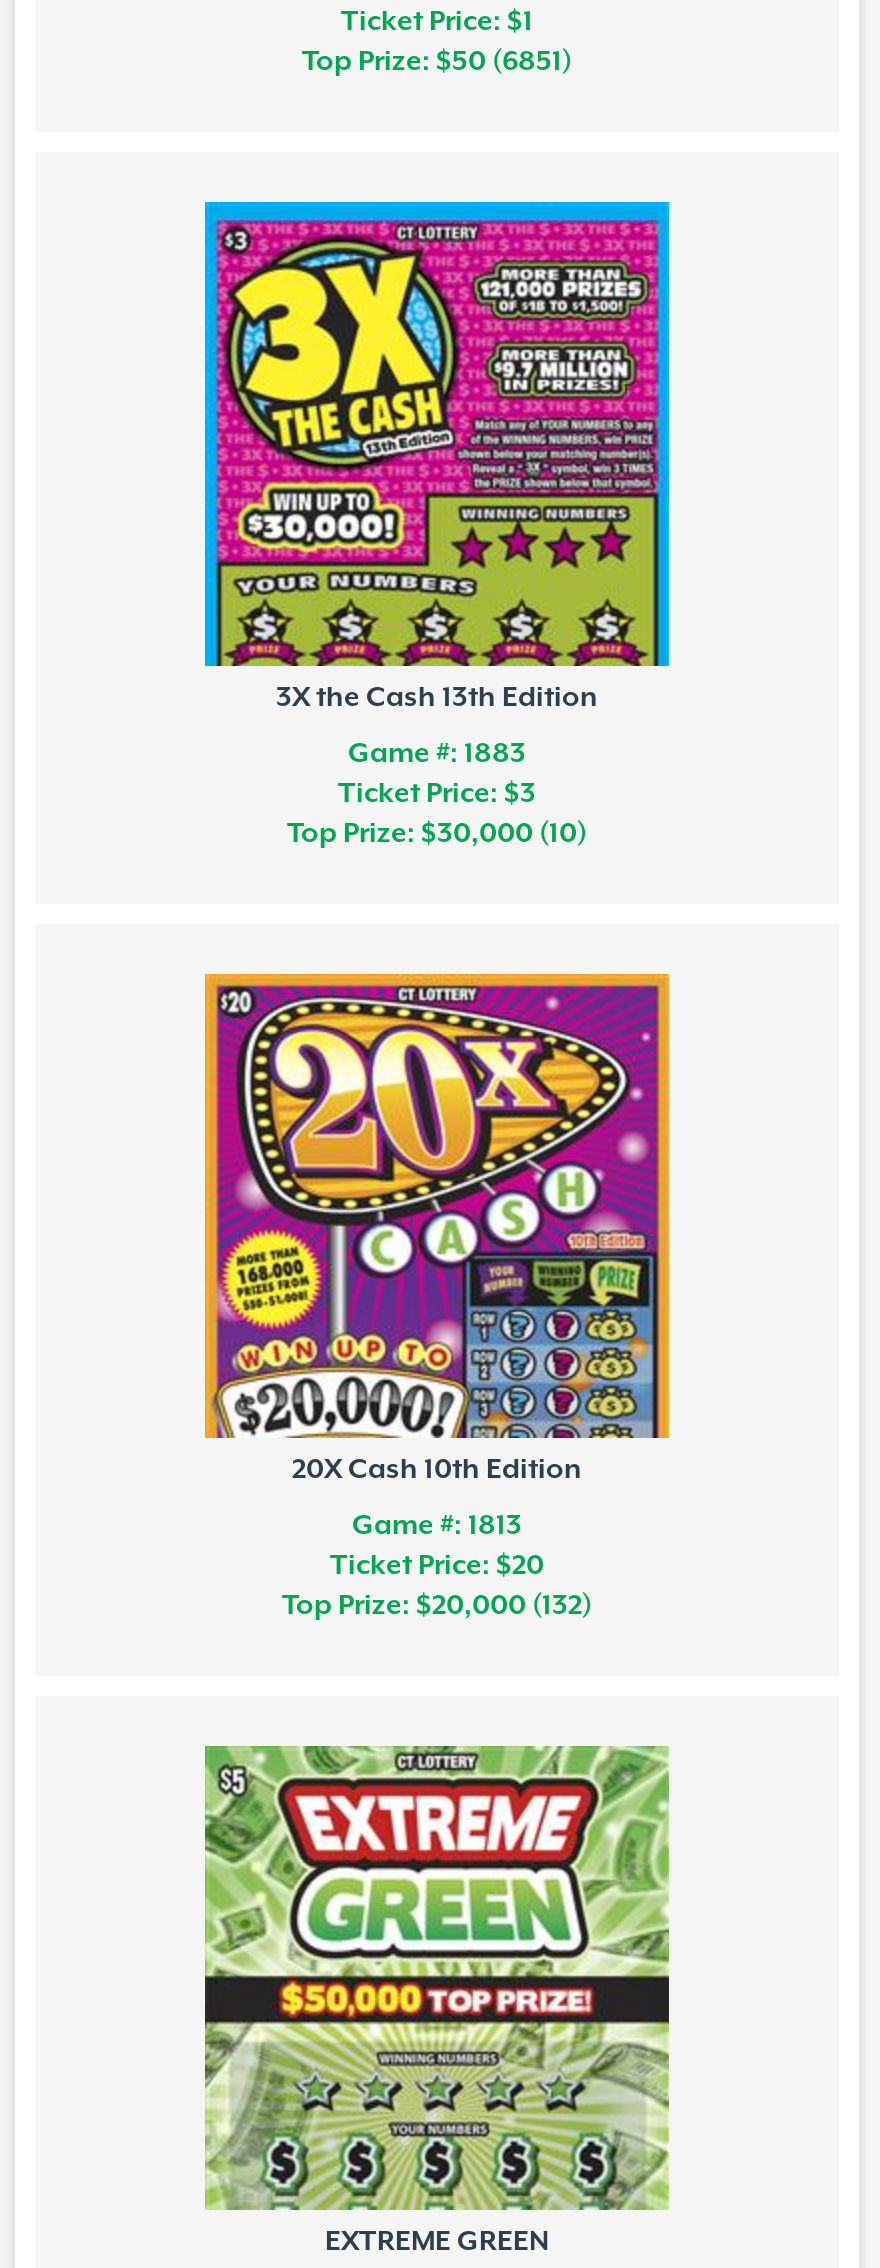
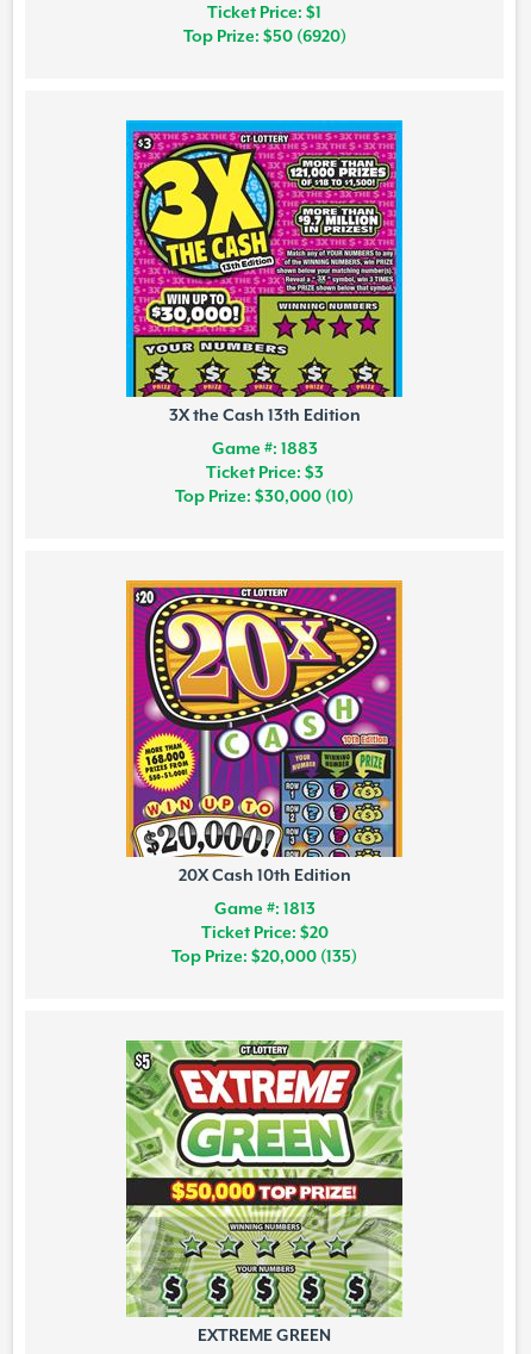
- Top Prize: $50 (6851)
+ Top Prize: $50 (6920)

- Top Prize: $20,000 (132)
+ Top Prize: $20,000 (135)
